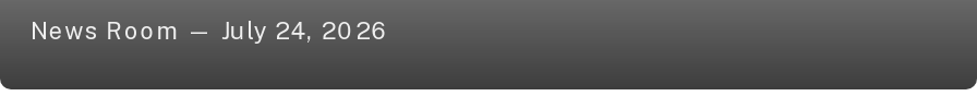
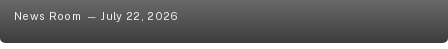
- News Room July 24, 2026
+ News Room July 22, 2026
